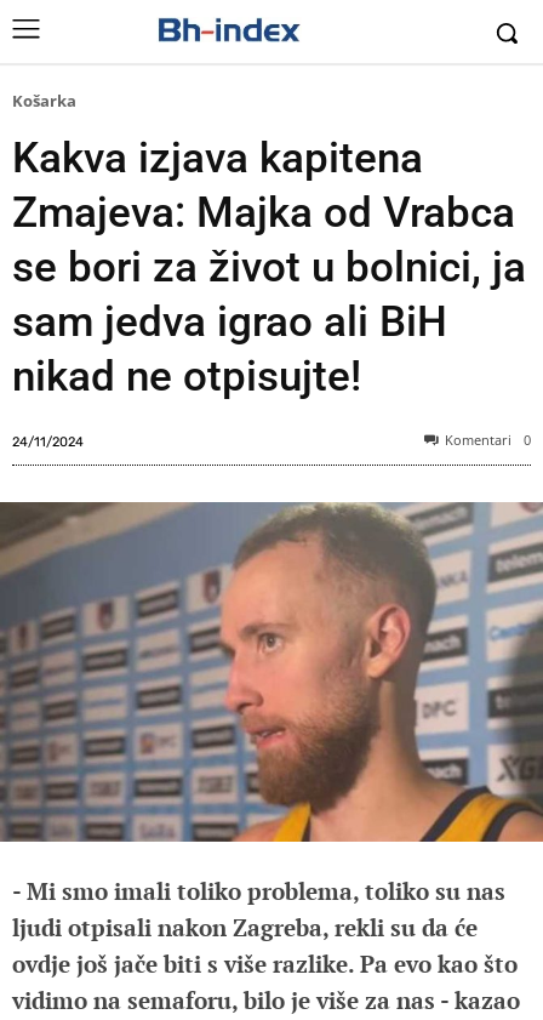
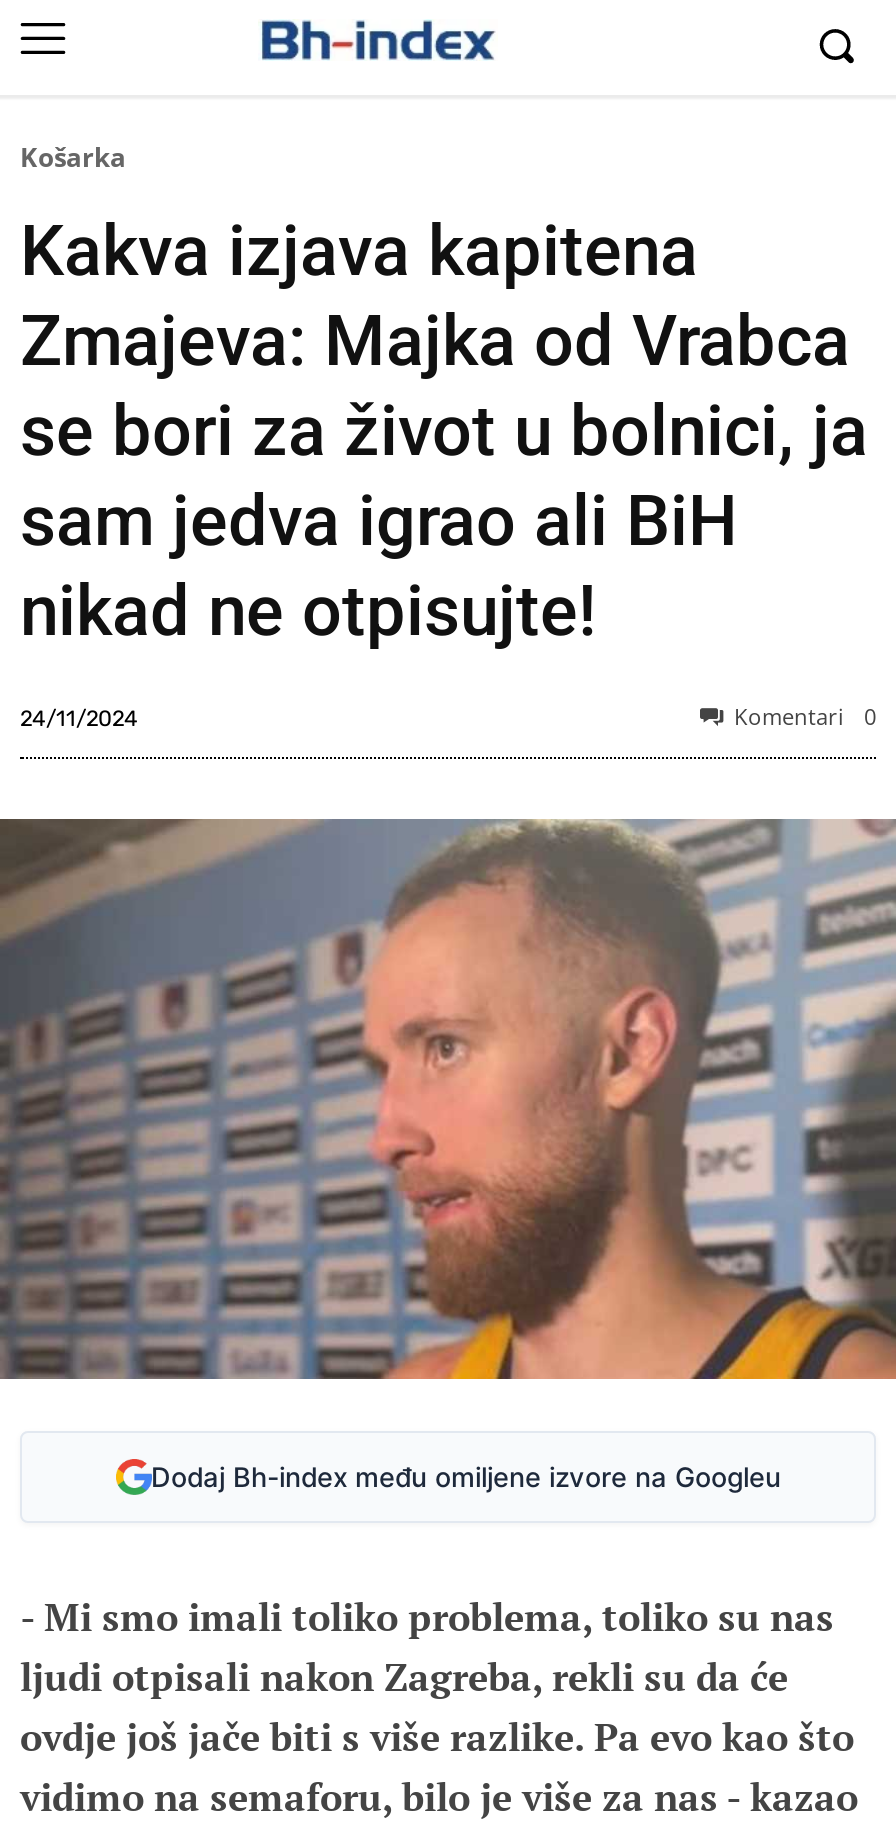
+ Dodaj Bh-index među omiljene izvore na Googleu
